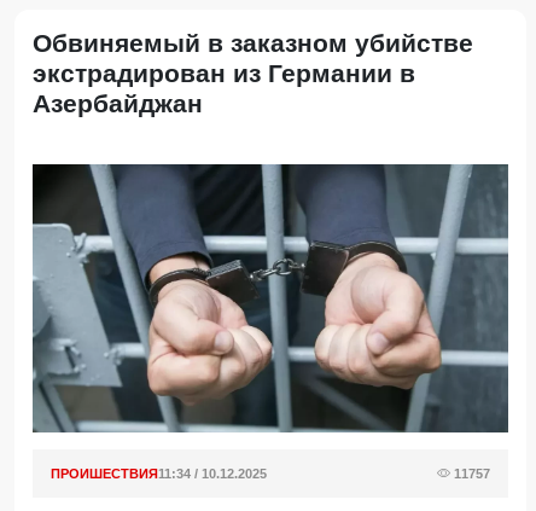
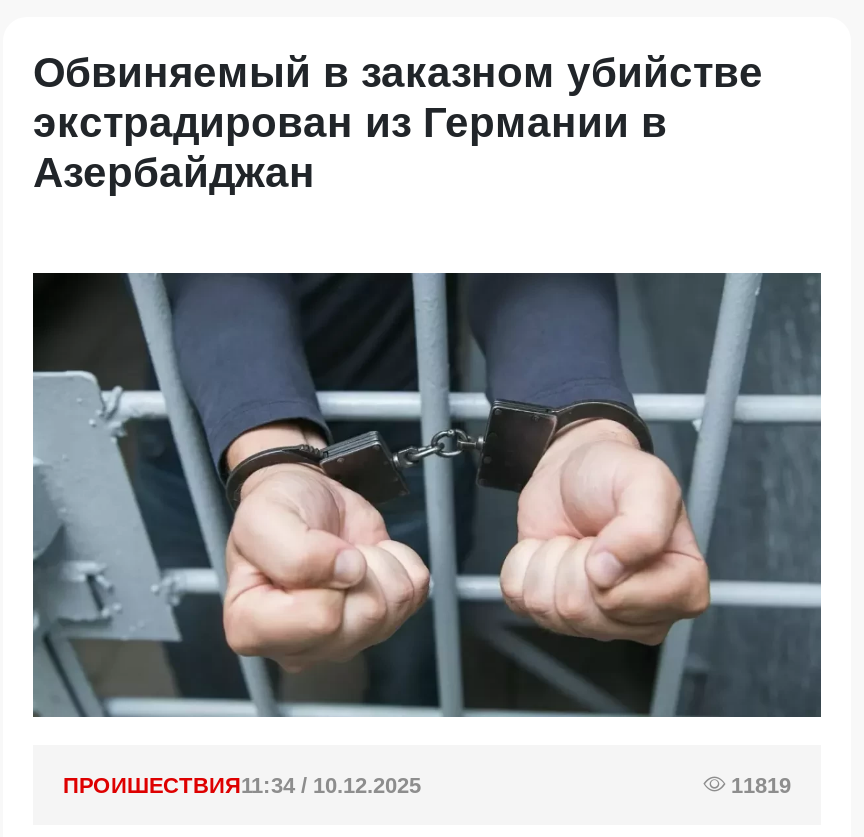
- 11757
+ 11819
